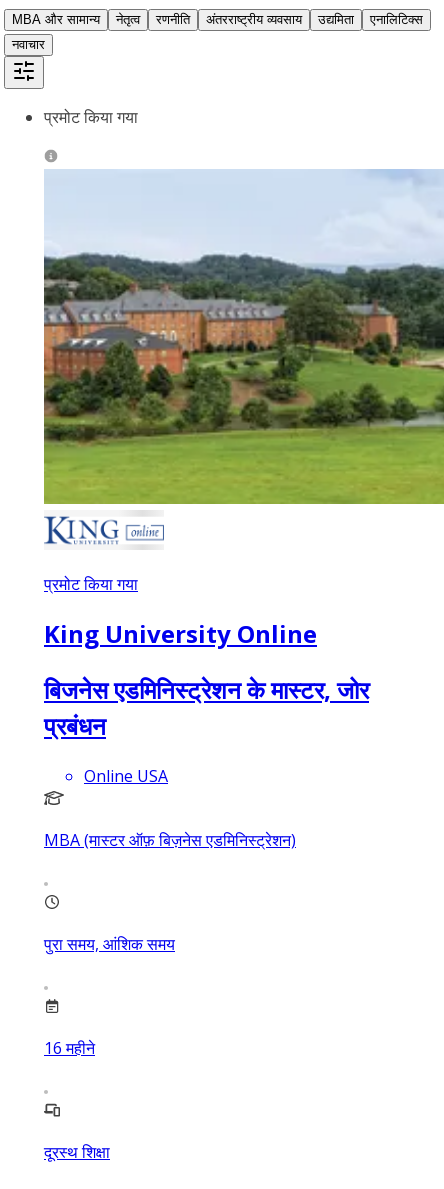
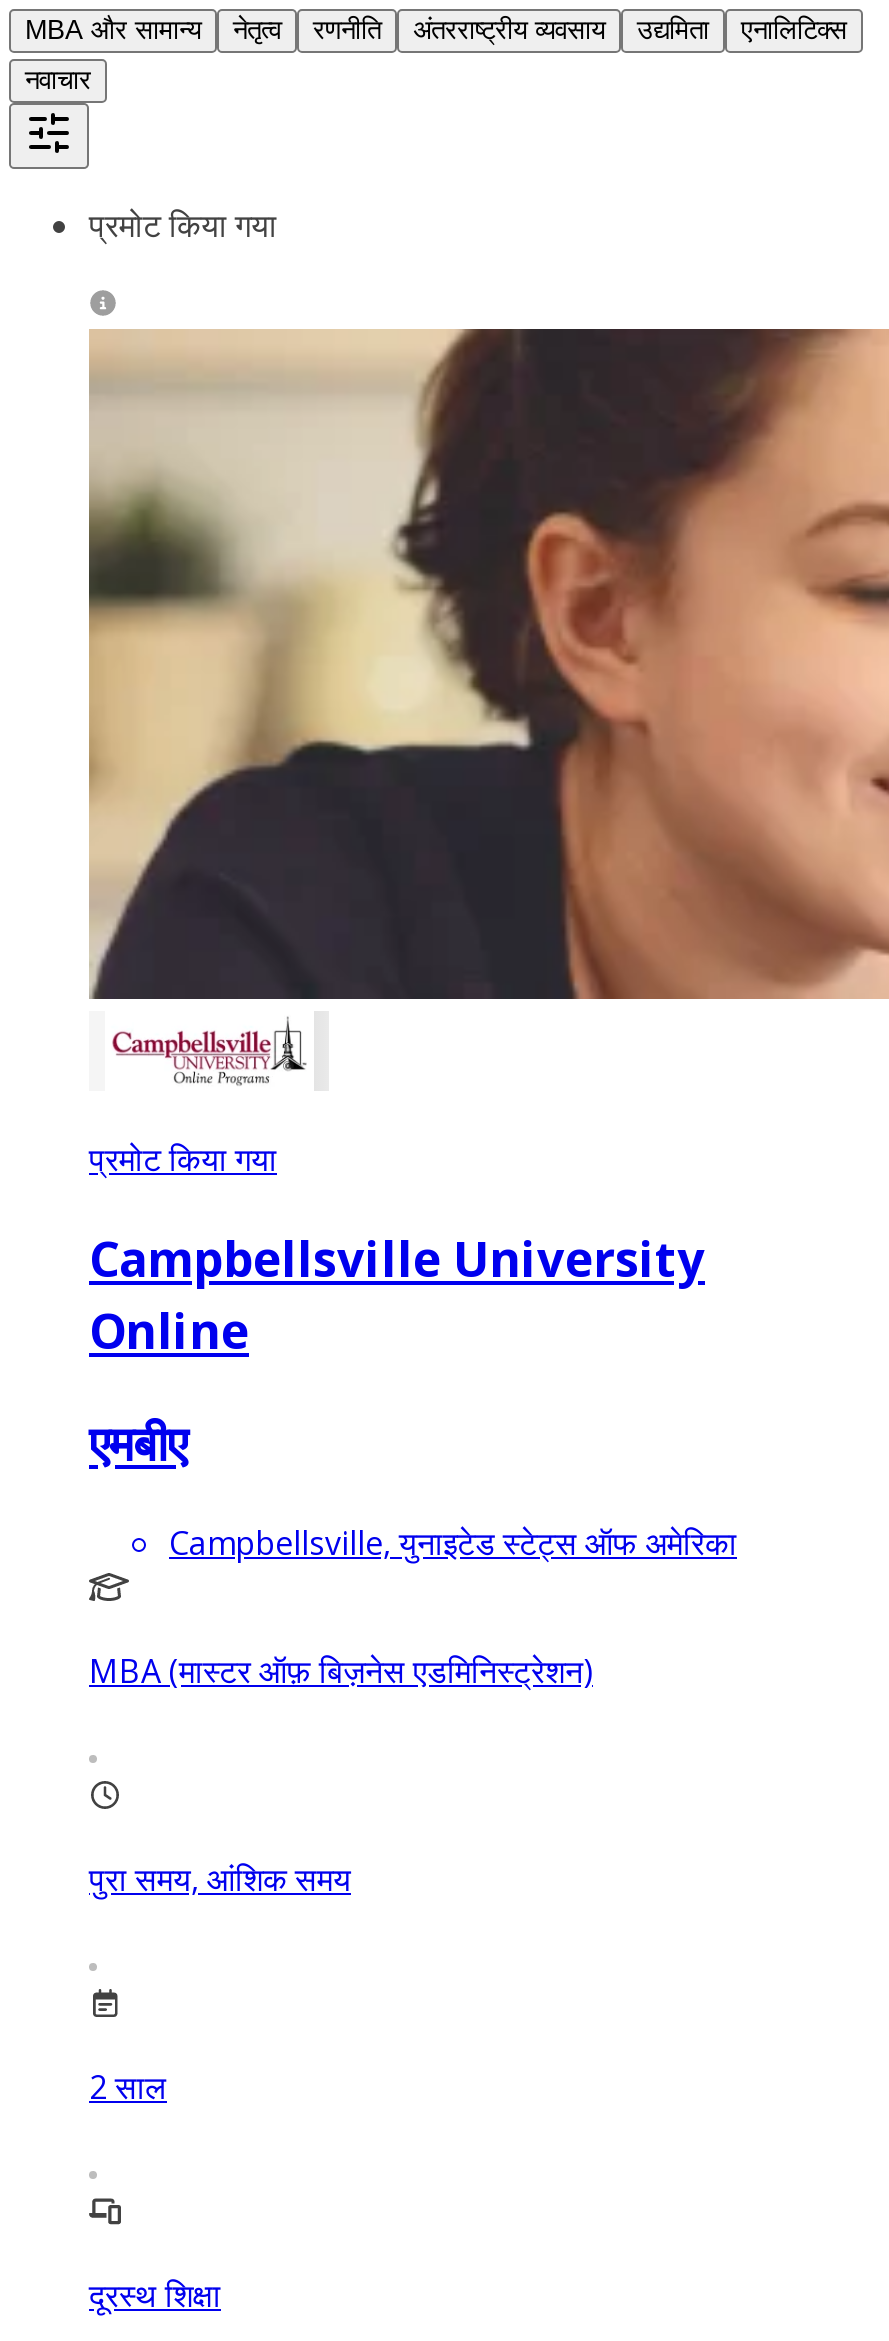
- [image]
+ [image]

- [image]
+ [image]

- King University Online
+ Campbellsville University
+ Online

- बिजनेस एडमिनिस्ट्रेशन के मास्टर, जोर
- प्रबंधन
+ एमबीए

- Online USA
+ Campbellsville, युनाइटेड स्टेट्स ऑफ अमेरिका

- 16 महीने
+ 2 साल
